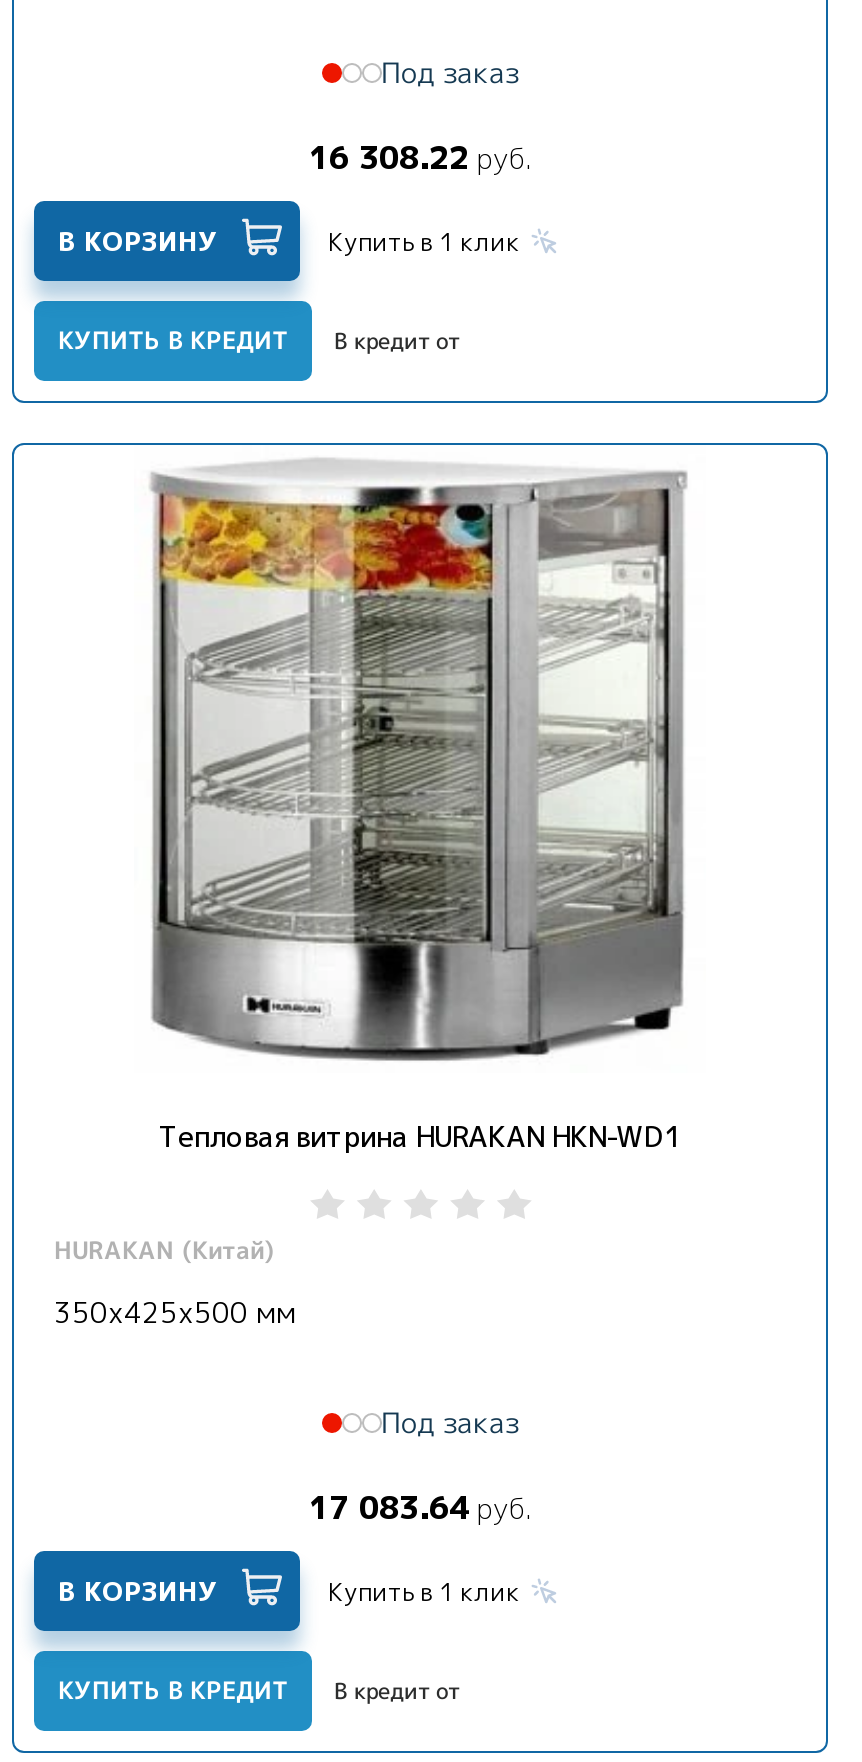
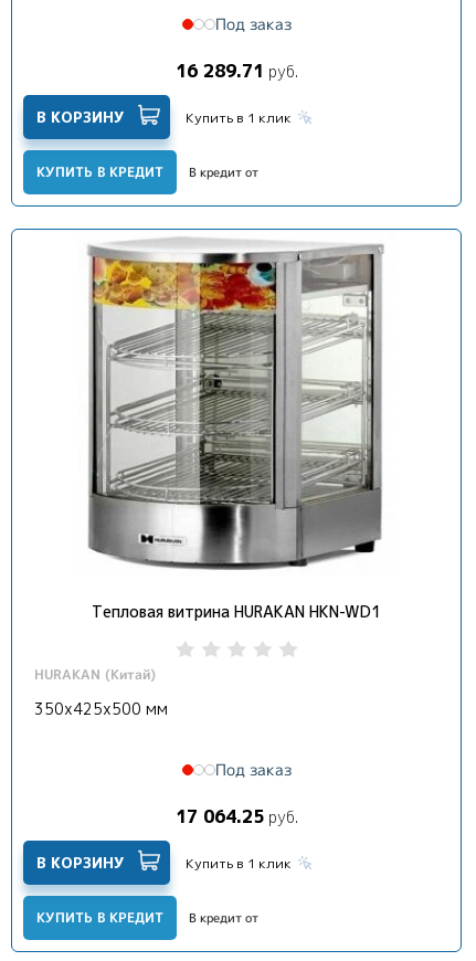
- 16 308.22 руб.
+ 16 289.71 руб.

- 17 083.64 руб.
+ 17 064.25 руб.
